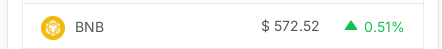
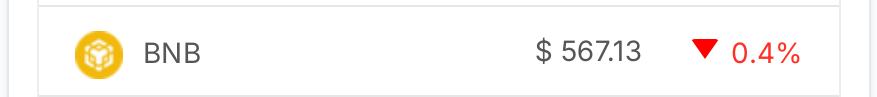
- $ 572.52
+ $ 567.13

- 0.51%
+ 0.4%
